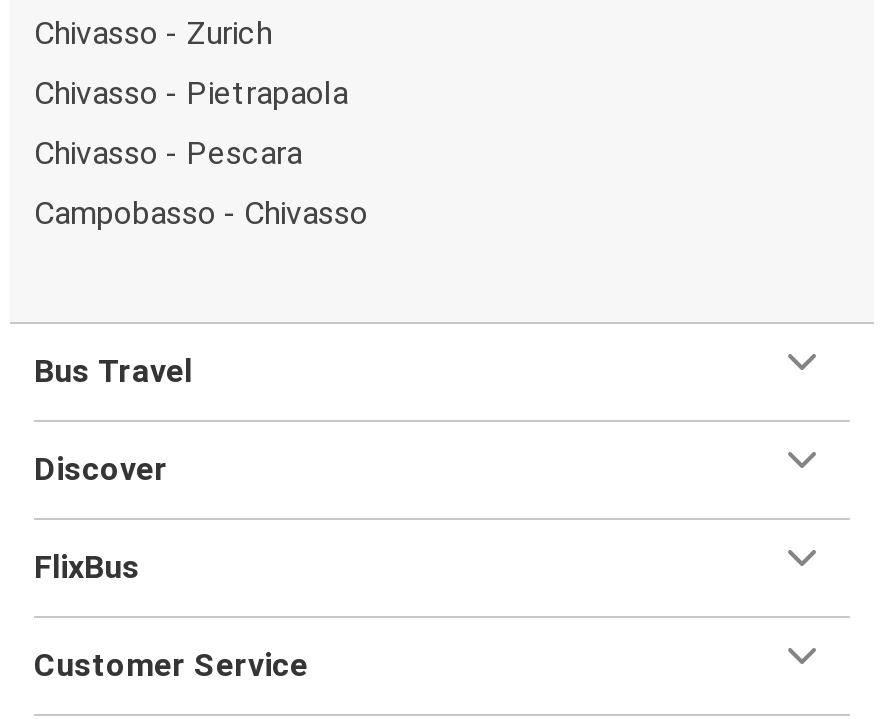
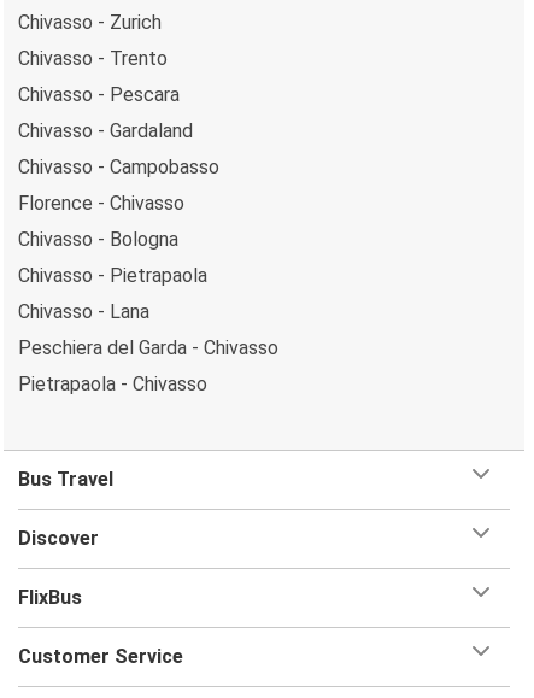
+ Chivasso - Trento

moved down: Chivasso - Pietrapaola

- Campobasso - Chivasso
+ Chivasso - Gardaland
+ Chivasso - Campobasso
+ Florence - Chivasso
+ Chivasso - Bologna
+ Chivasso - Lana
+ Peschiera del Garda - Chivasso
+ Pietrapaola - Chivasso
